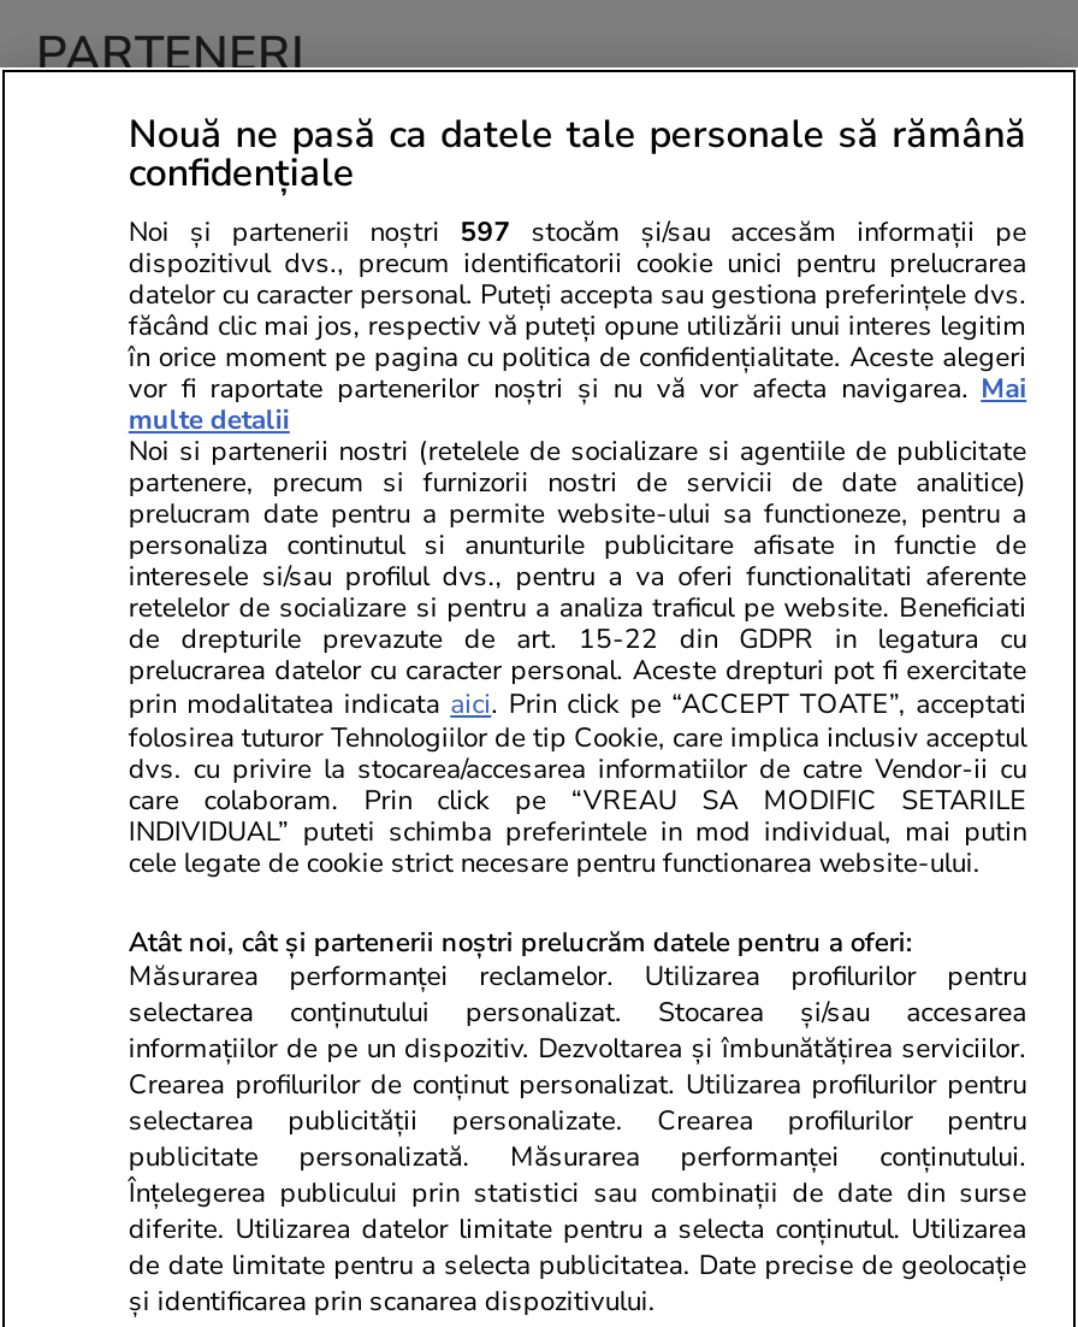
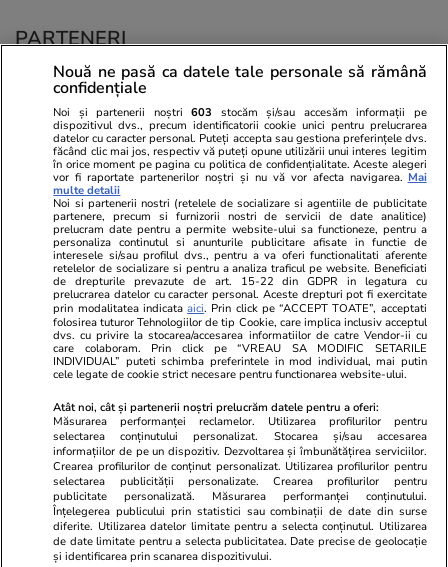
- Noi și partenerii noștri 597 stocăm și/sau accesăm informații pe
+ Noi și partenerii noștri 603 stocăm și/sau accesăm informații pe
